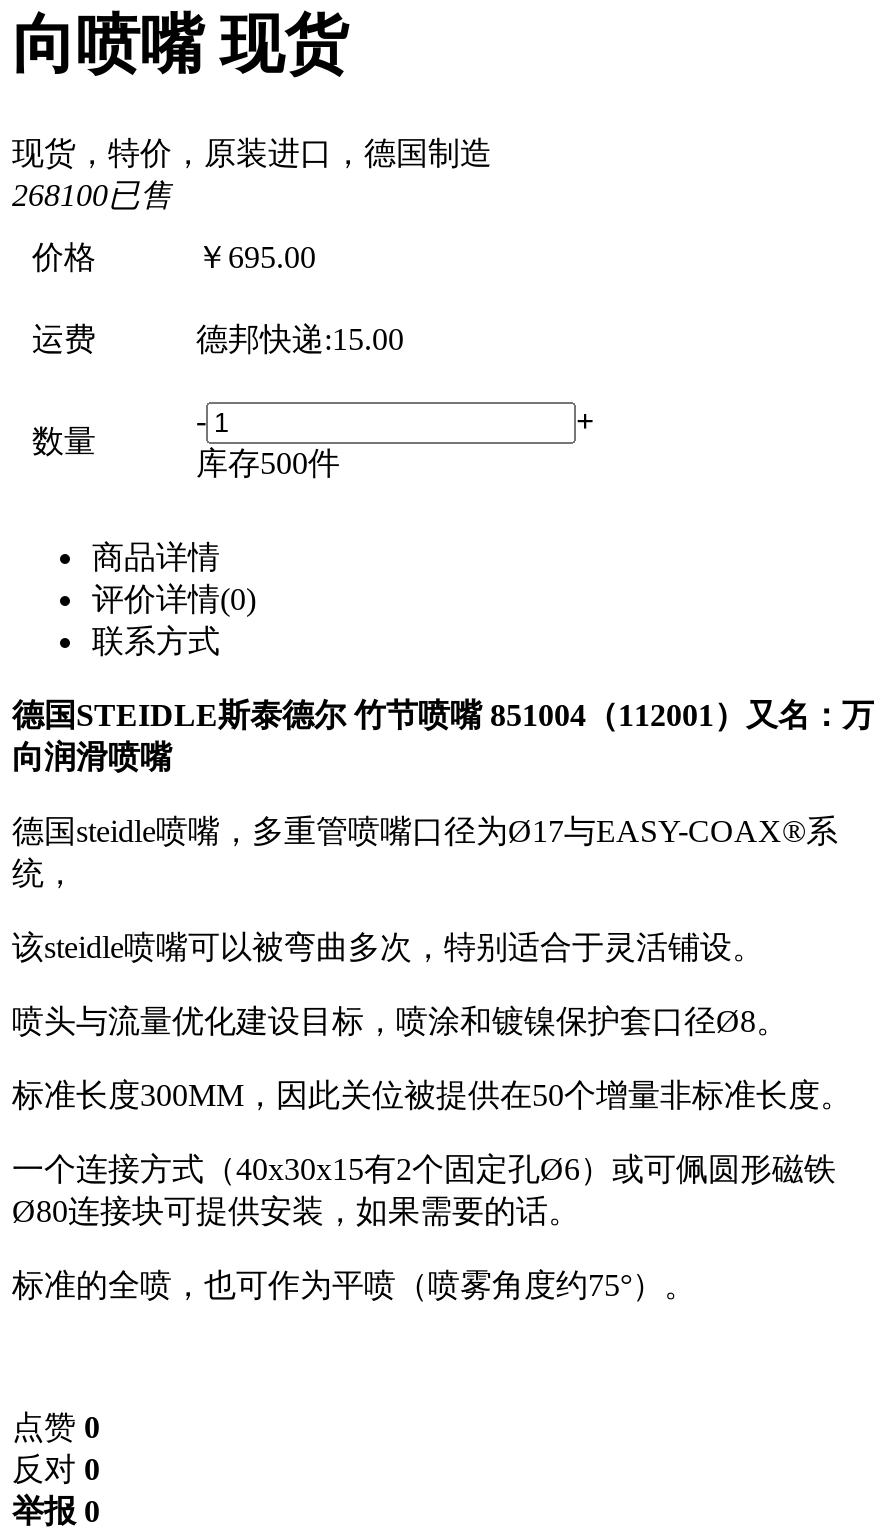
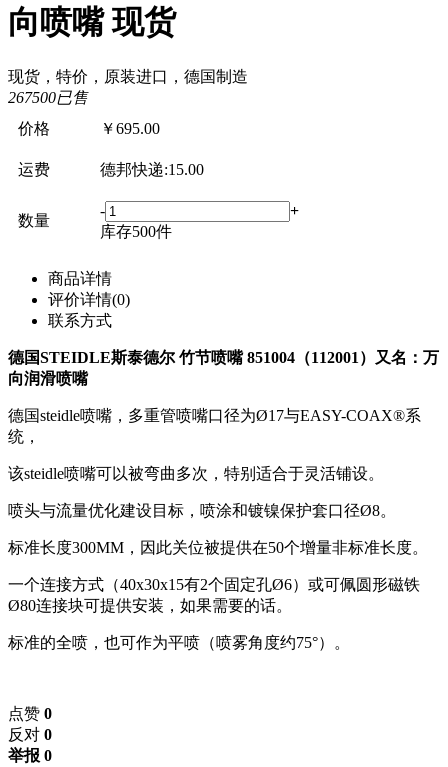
- 268100已售
+ 267500已售
